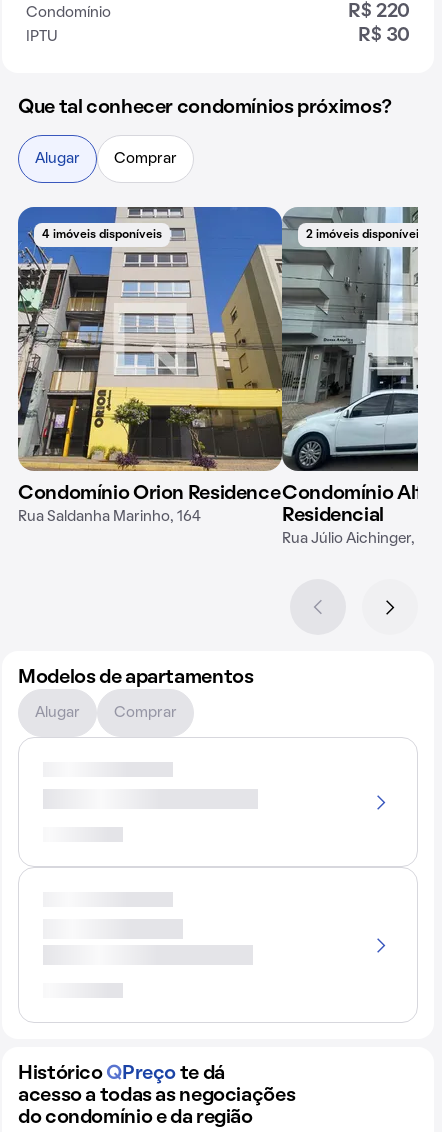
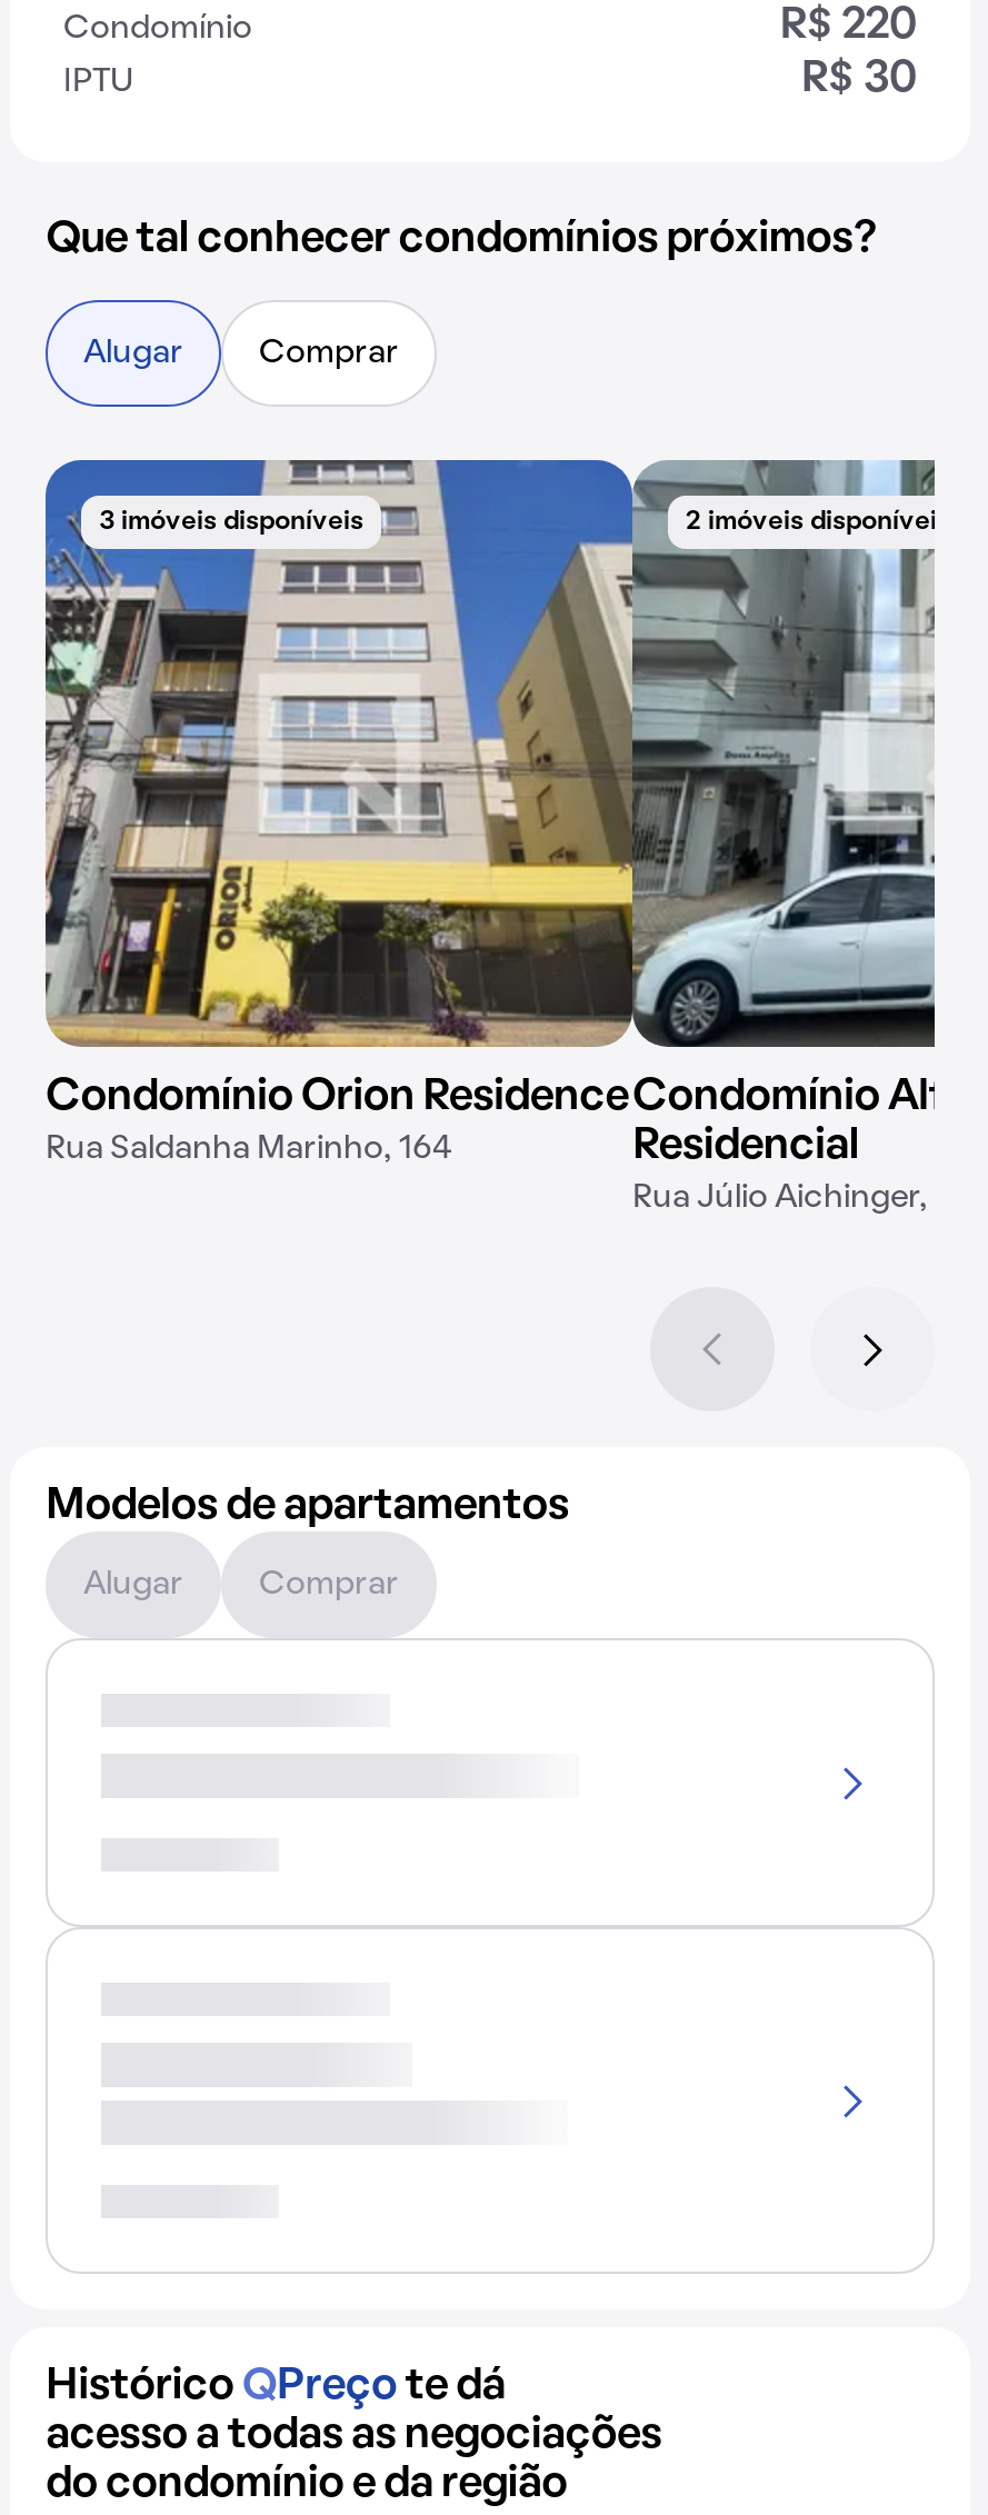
- 4 imóveis disponíveis
+ 3 imóveis disponíveis
